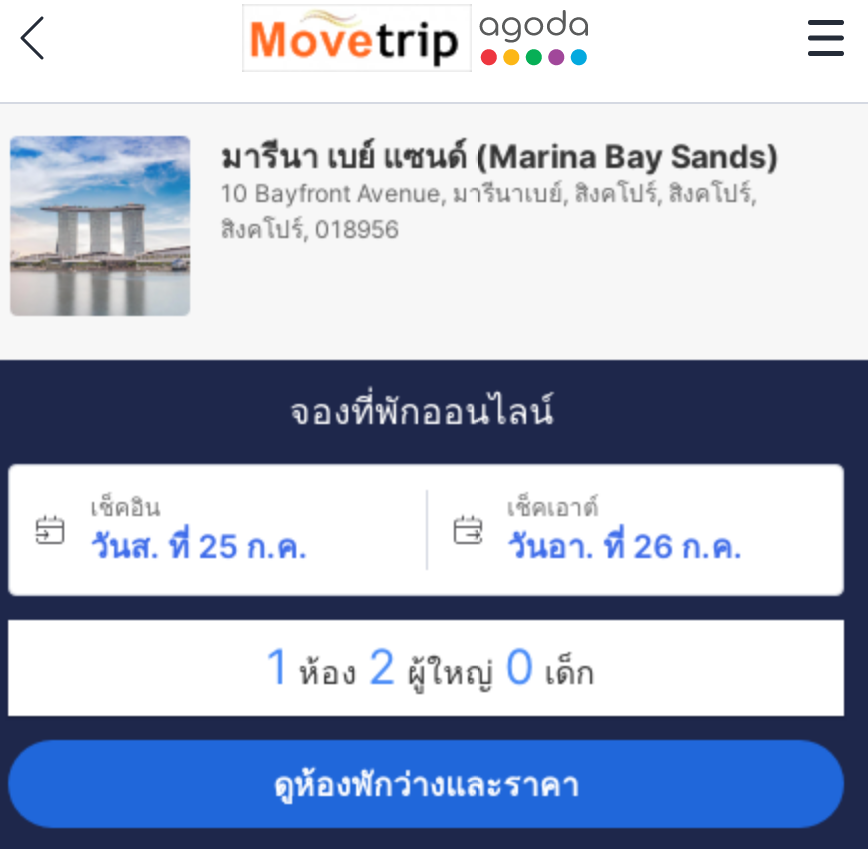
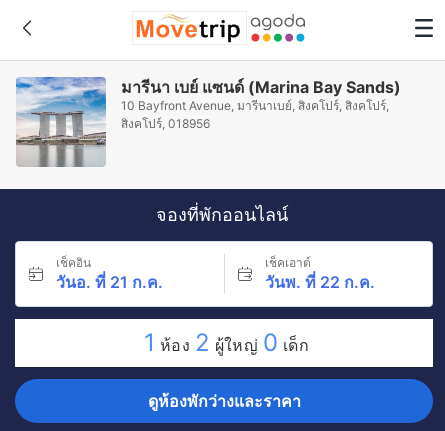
- วันส. ที่ 25 ก.ค.
+ วันอ. ที่ 21 ก.ค.

- วันอา. ที่ 26 ก.ค.
+ วันพ. ที่ 22 ก.ค.
